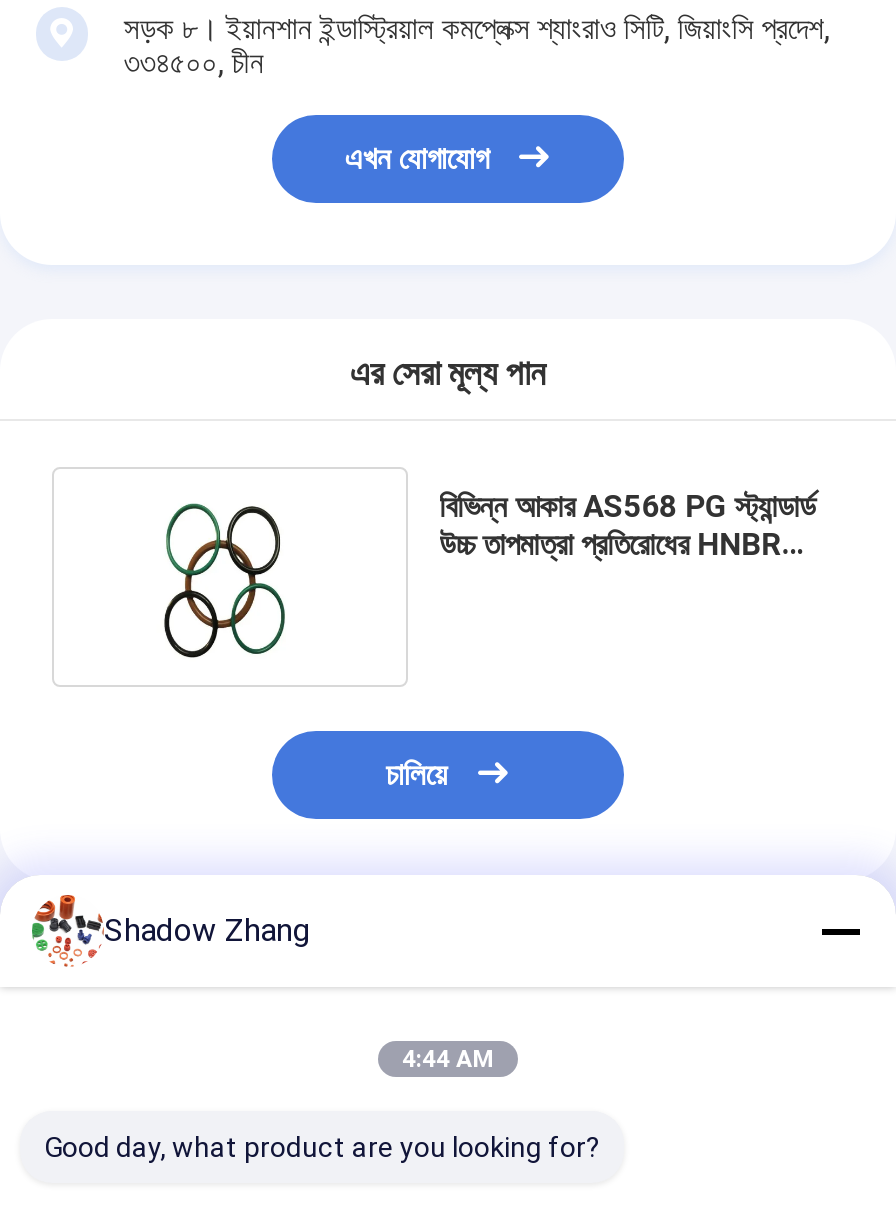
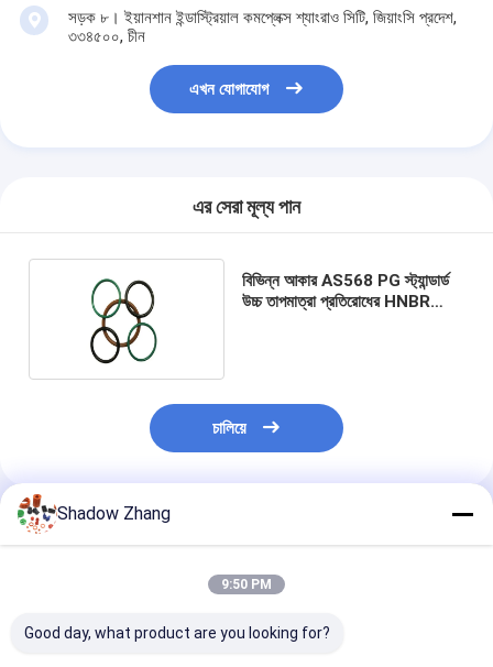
- 4:44 AM
+ 9:50 PM
